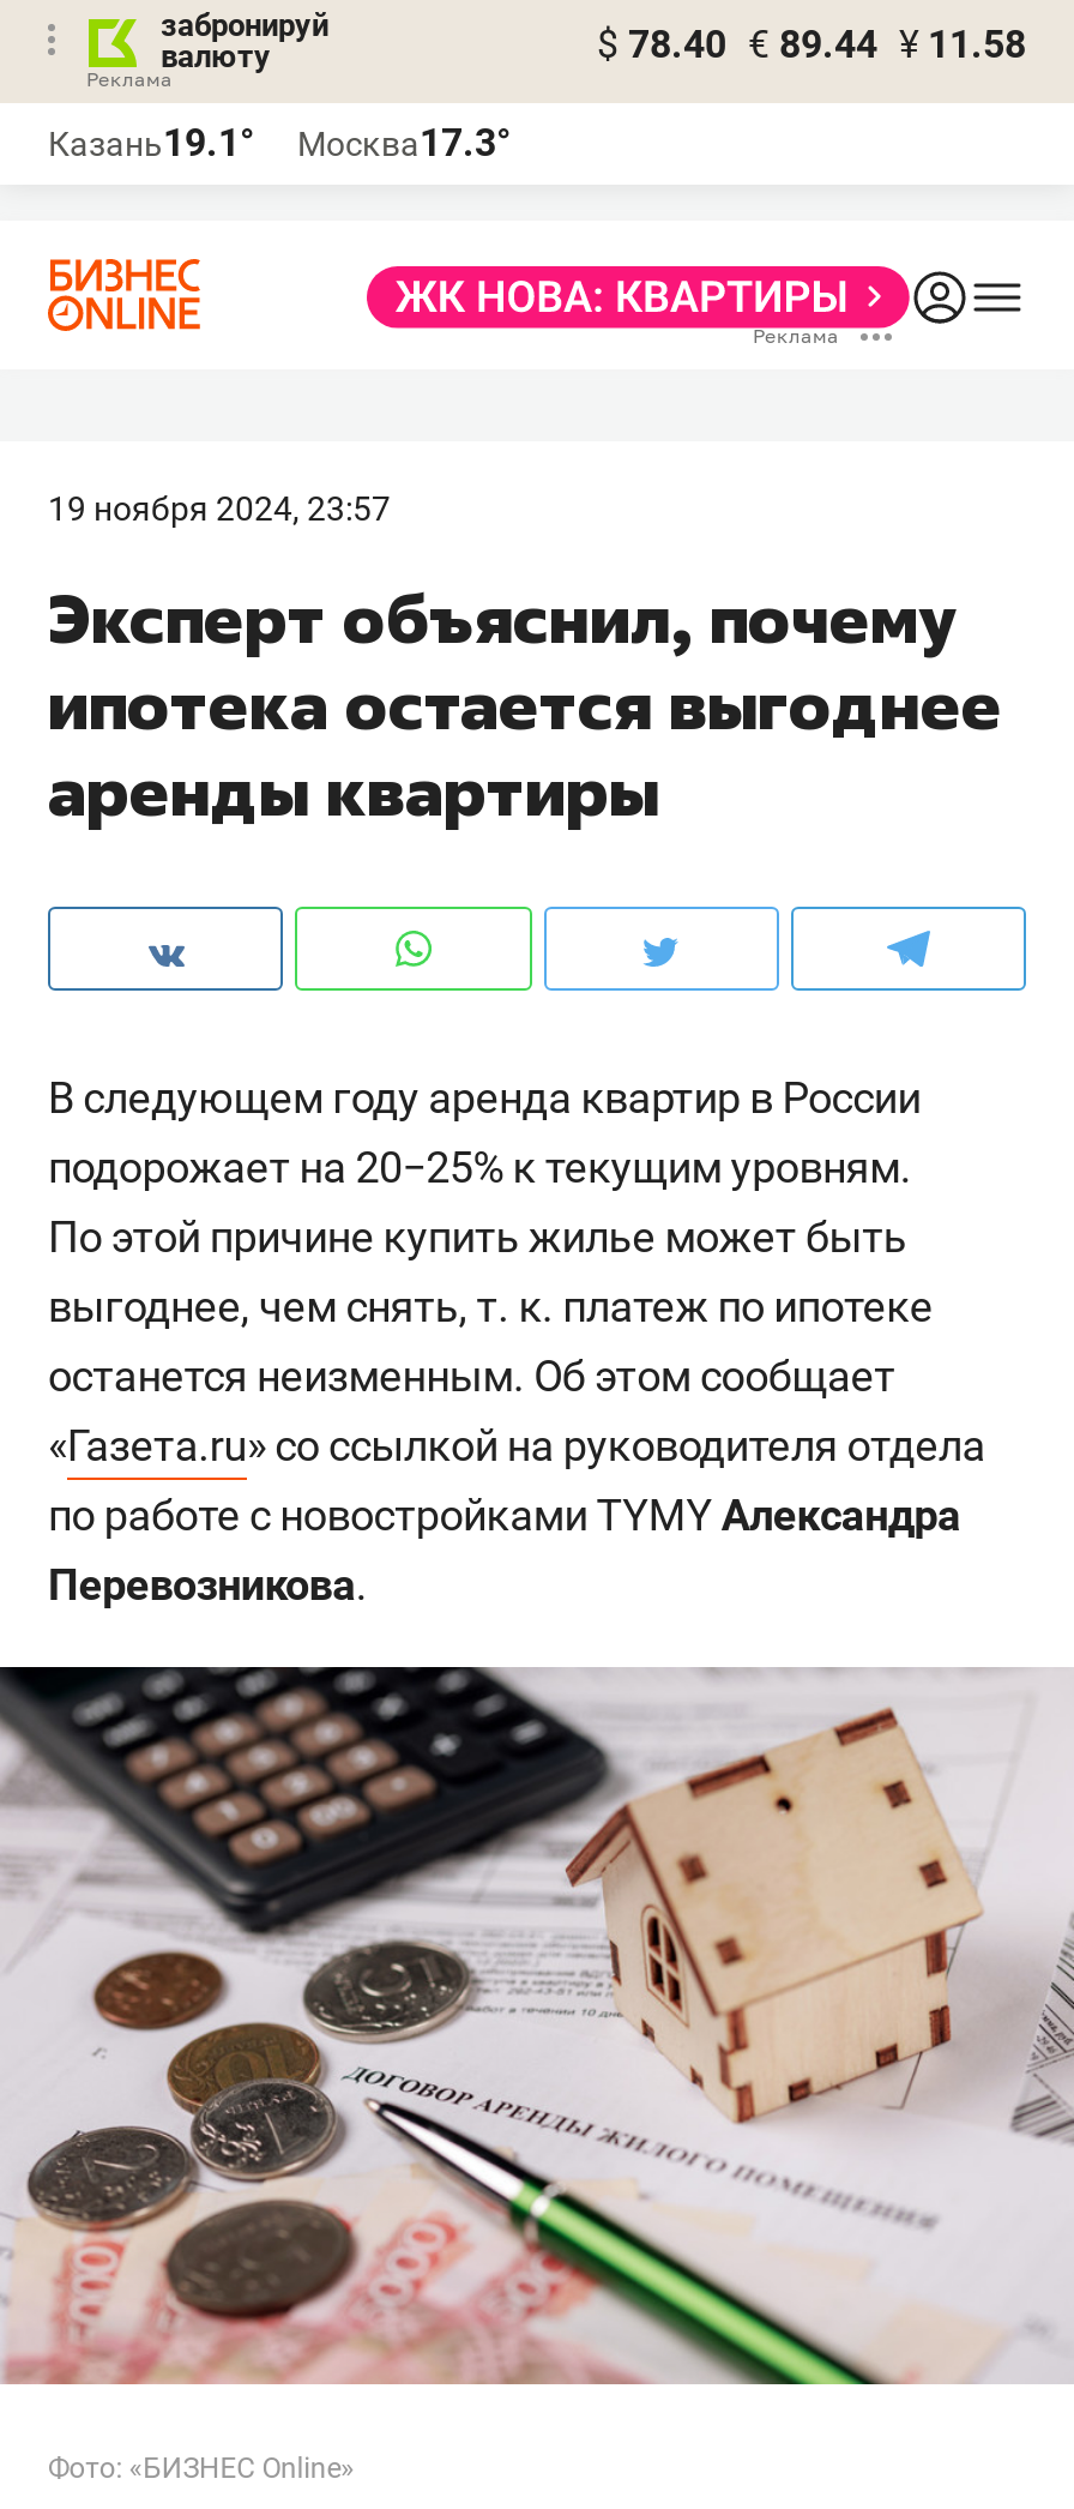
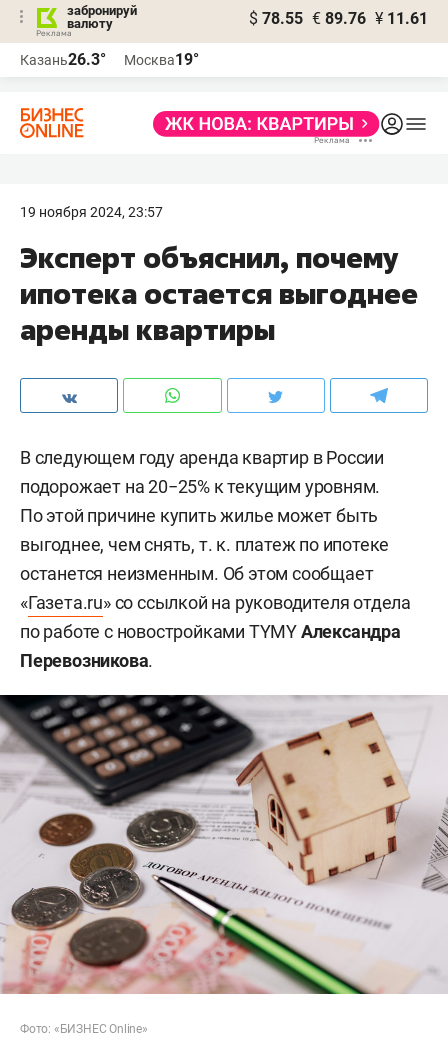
- $ 78.40 € 89.44 ¥ 11.58
+ $ 78.55 € 89.76 ¥ 11.61

- Казань19.1°
+ Казань26.3°

- Москва17.3°
+ Москва19°
